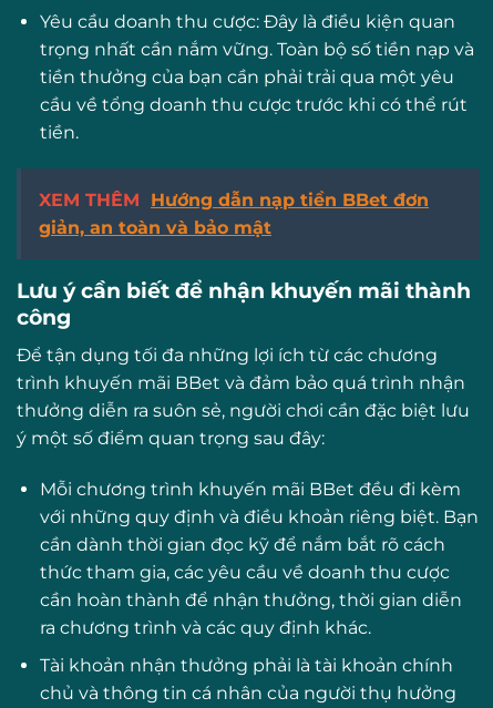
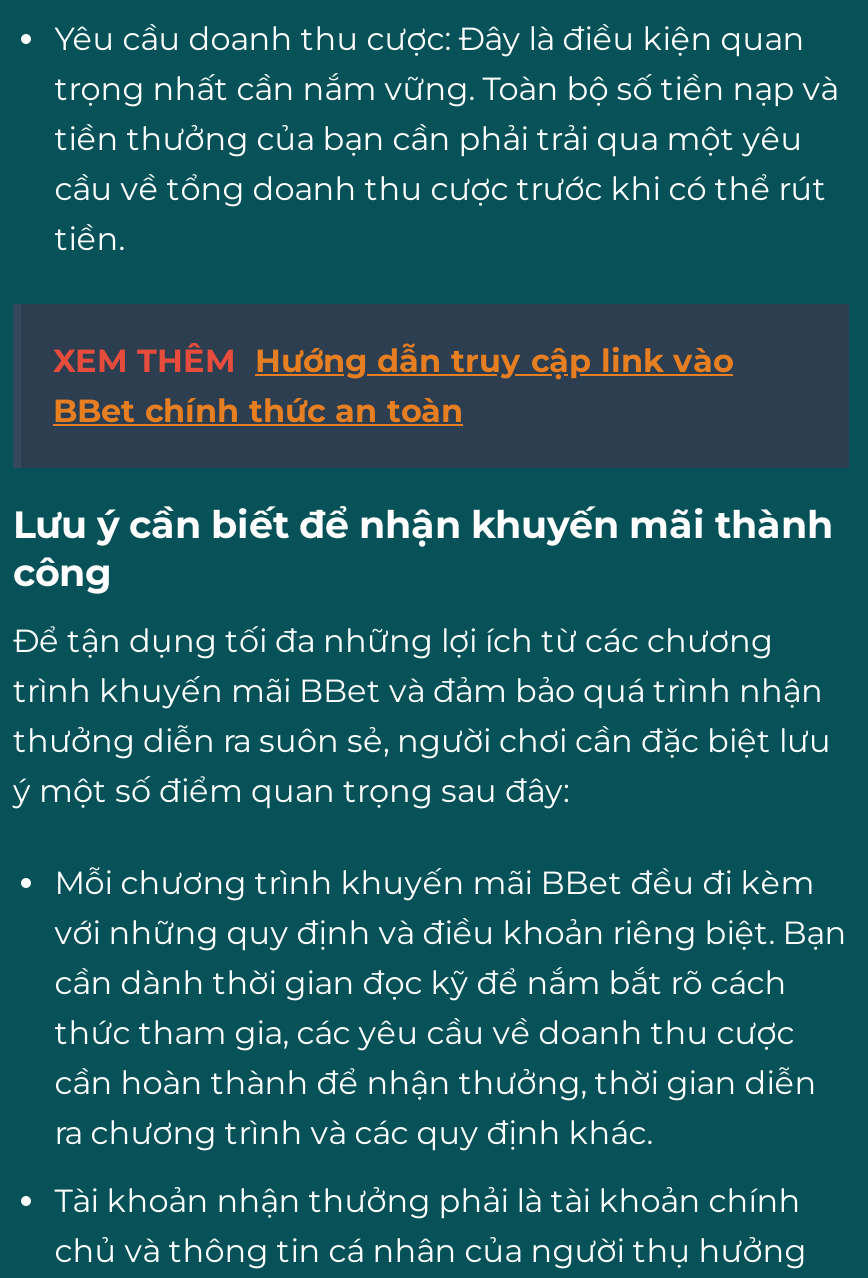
- XEM THÊM Hướng dẫn nạp tiền BBet đơn
- giản, an toàn và bảo mật
+ XEM THÊM Hướng dẫn truy cập link vào
+ BBet chính thức an toàn
